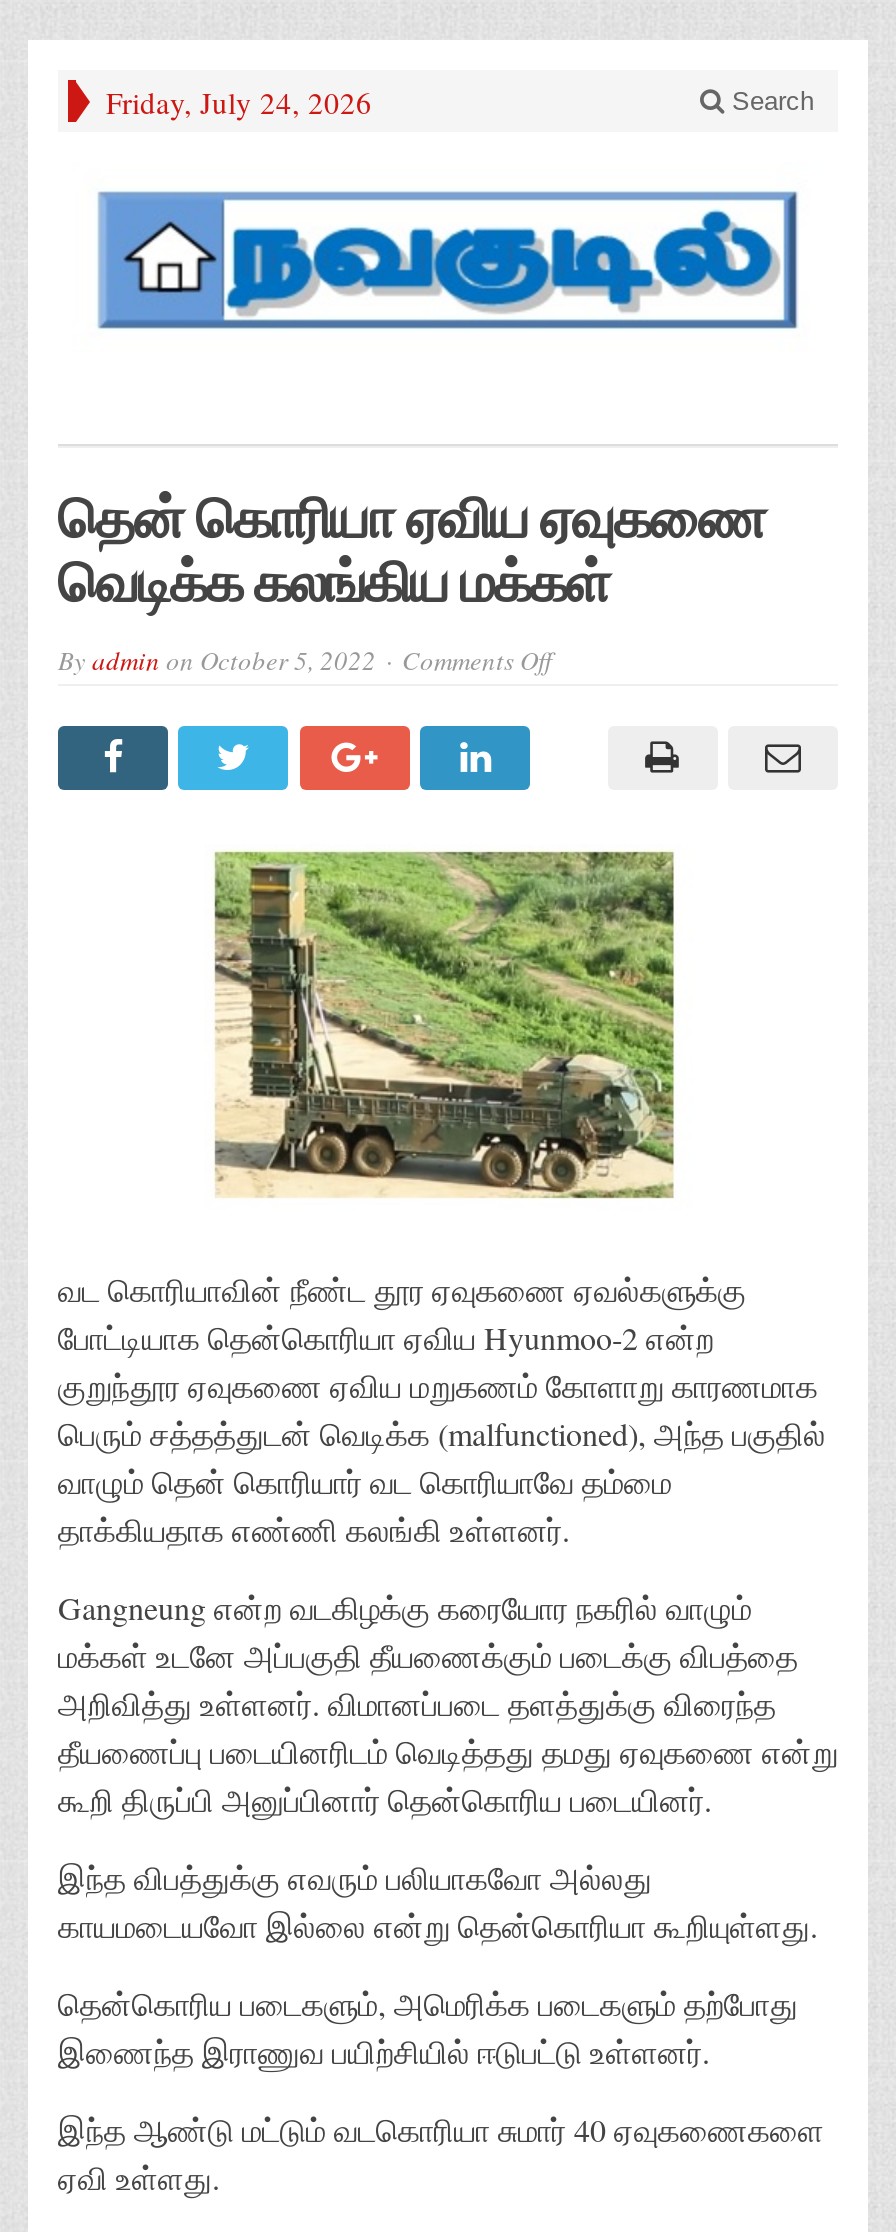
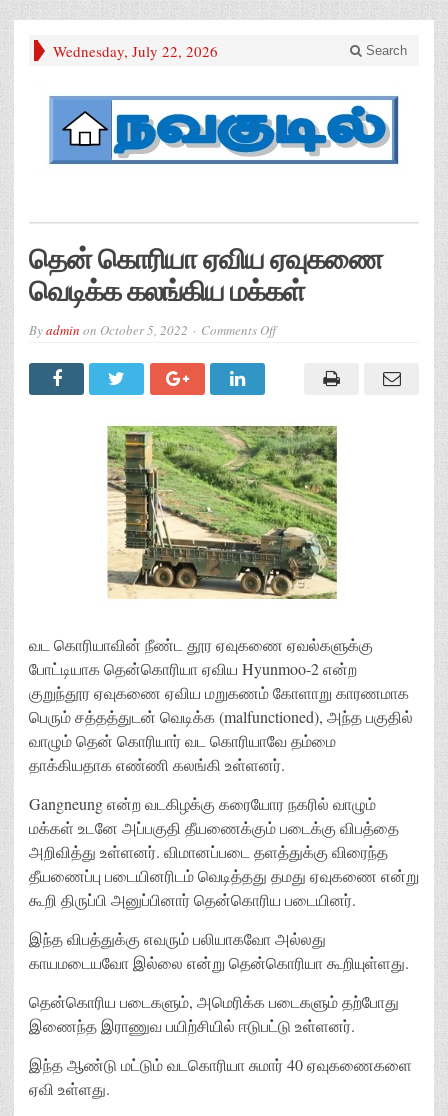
- Friday, July 24, 2026
+ Wednesday, July 22, 2026
